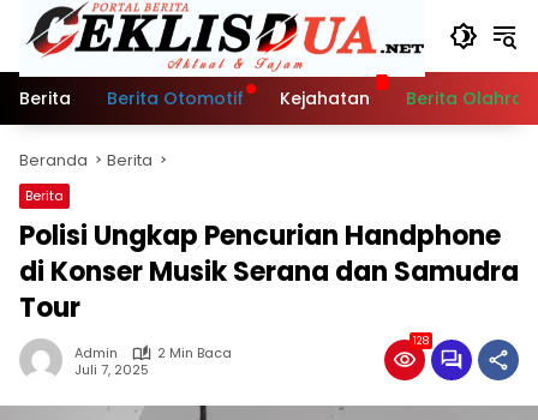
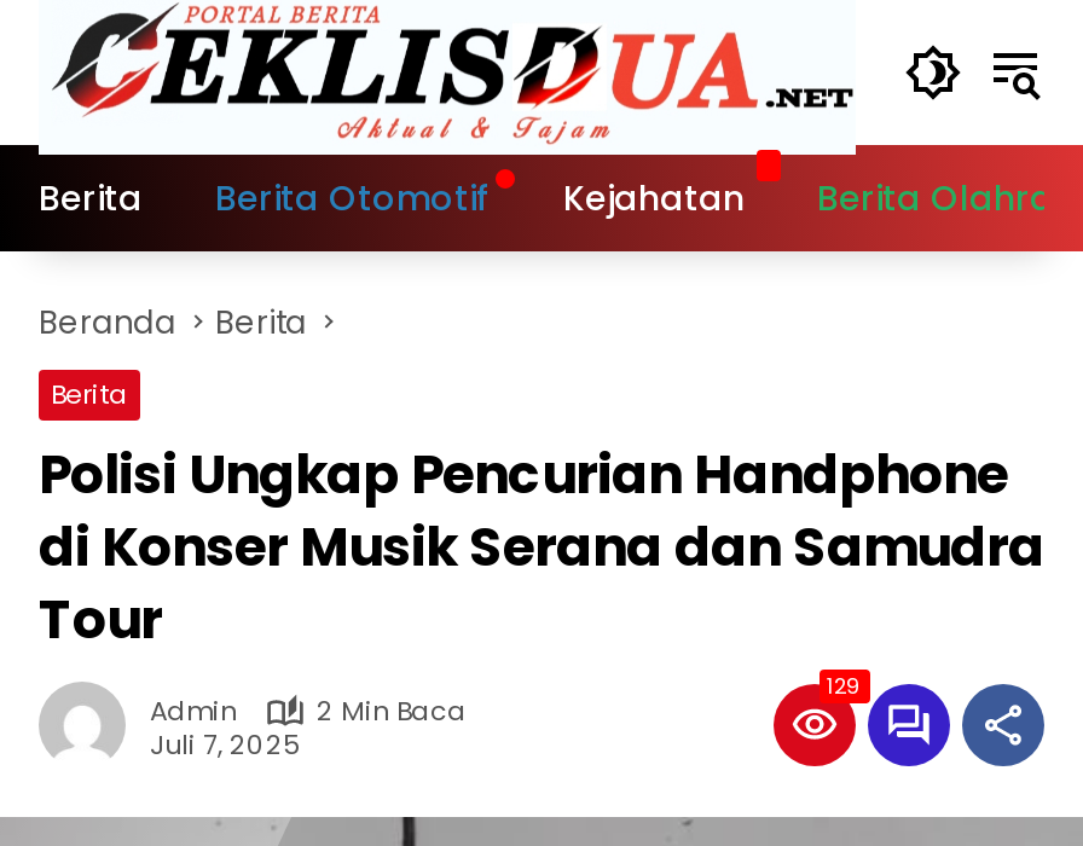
- 128
+ 129
